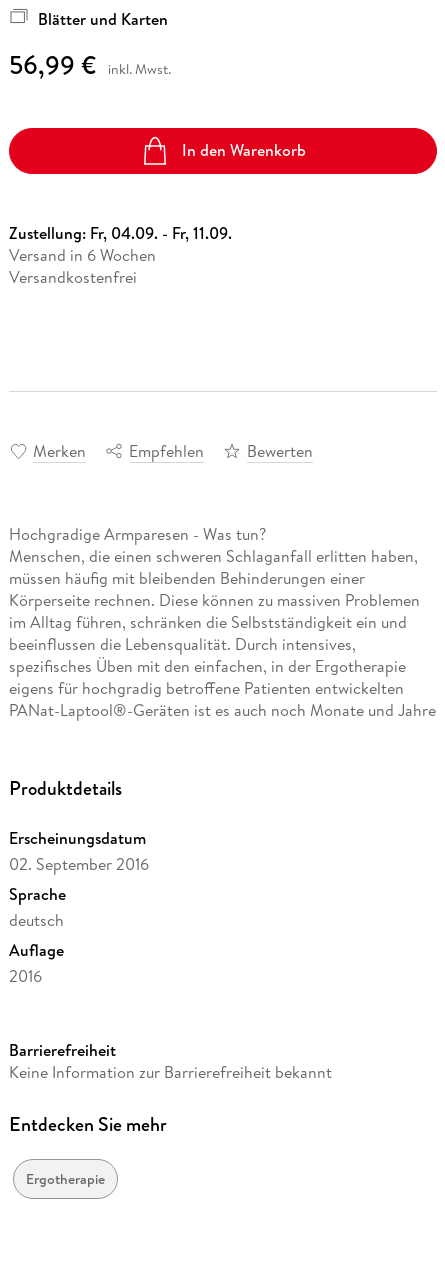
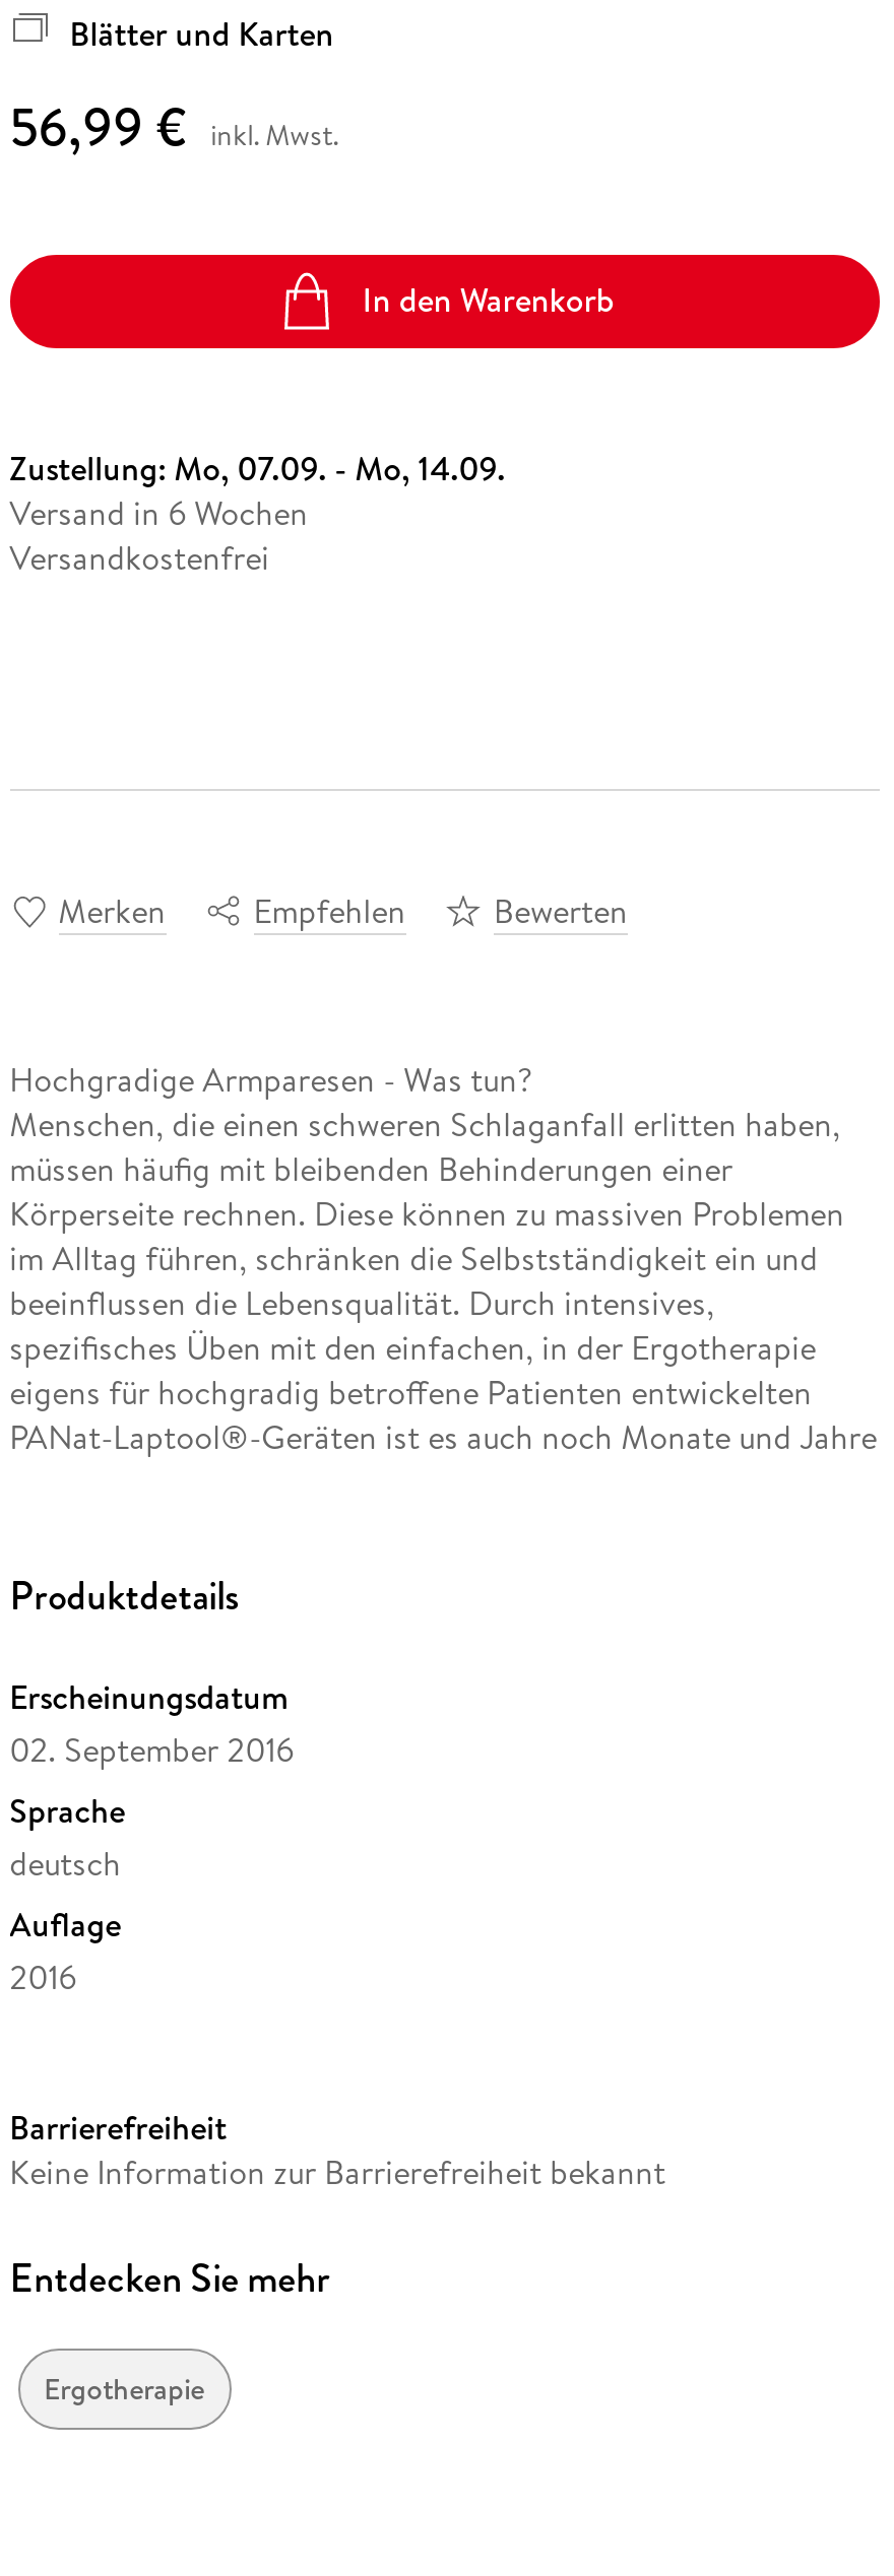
- Zustellung: Fr, 04.09. - Fr, 11.09.
+ Zustellung: Mo, 07.09. - Mo, 14.09.
